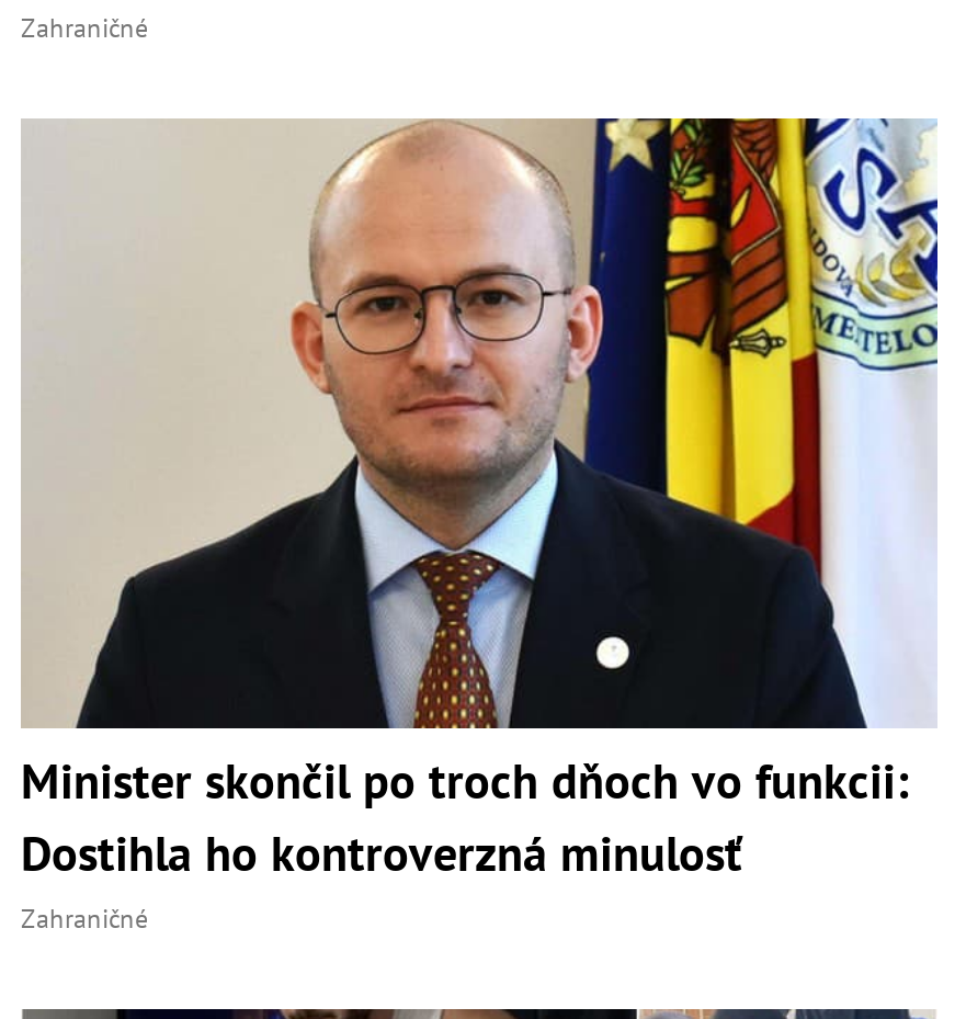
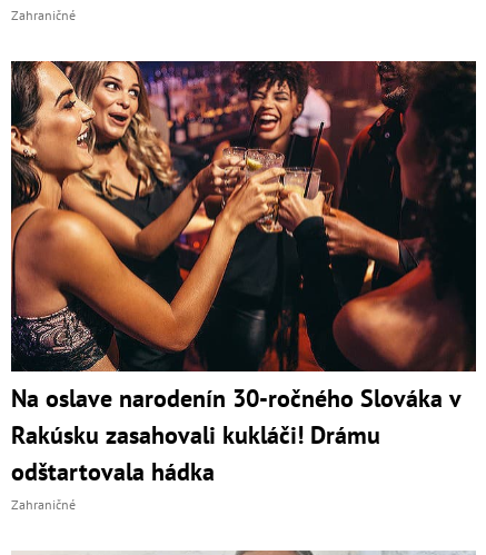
- [image]
+ [image]

- Minister skončil po troch dňoch vo funkcii:
- Dostihla ho kontroverzná minulosť
+ Na oslave narodenín 30-ročného Slováka v
+ Rakúsku zasahovali kukláči! Drámu
+ odštartovala hádka
